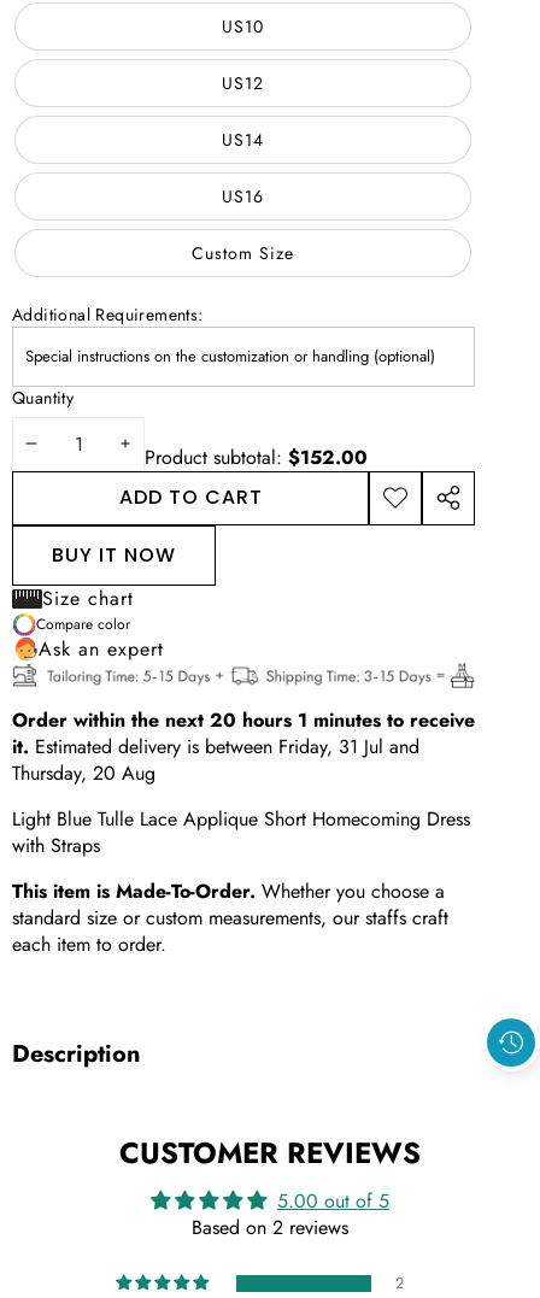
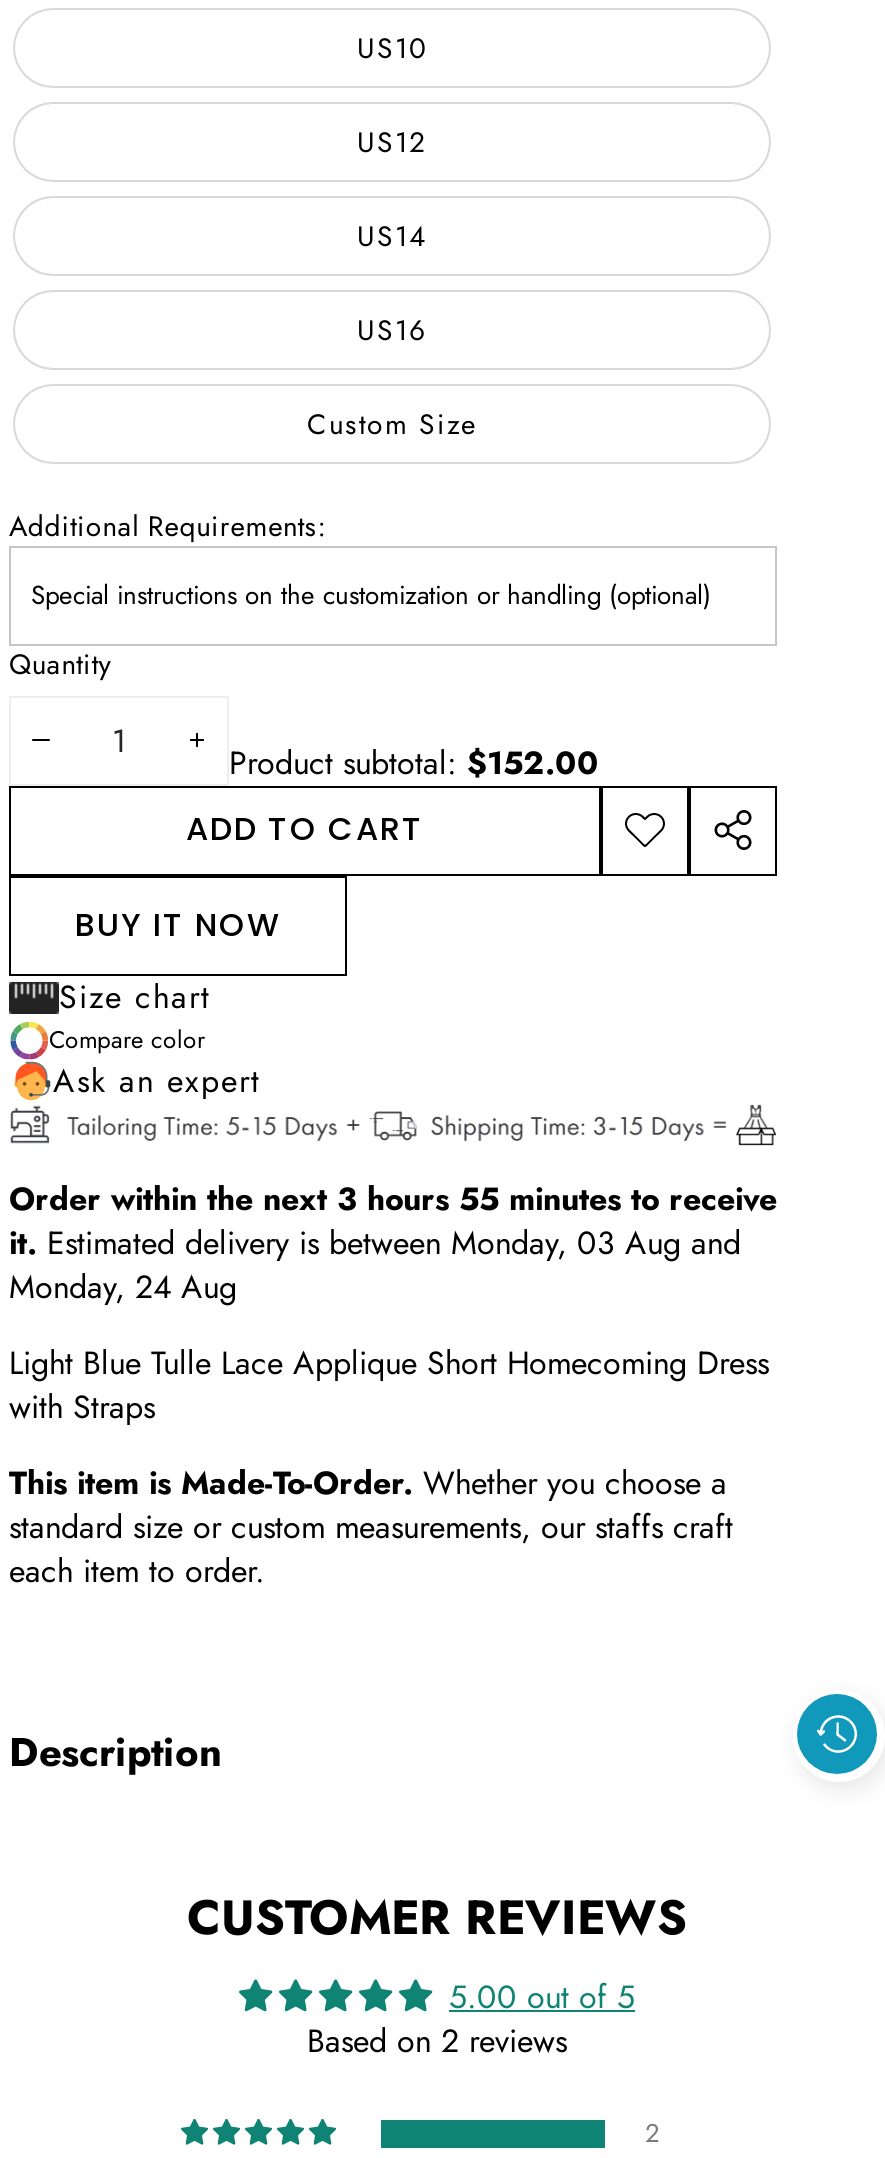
- Order within the next 20 hours 1 minutes to receive
+ Order within the next 3 hours 55 minutes to receive

- it. Estimated delivery is between Friday, 31 Jul and
+ it. Estimated delivery is between Monday, 03 Aug and

- Thursday, 20 Aug
+ Monday, 24 Aug
